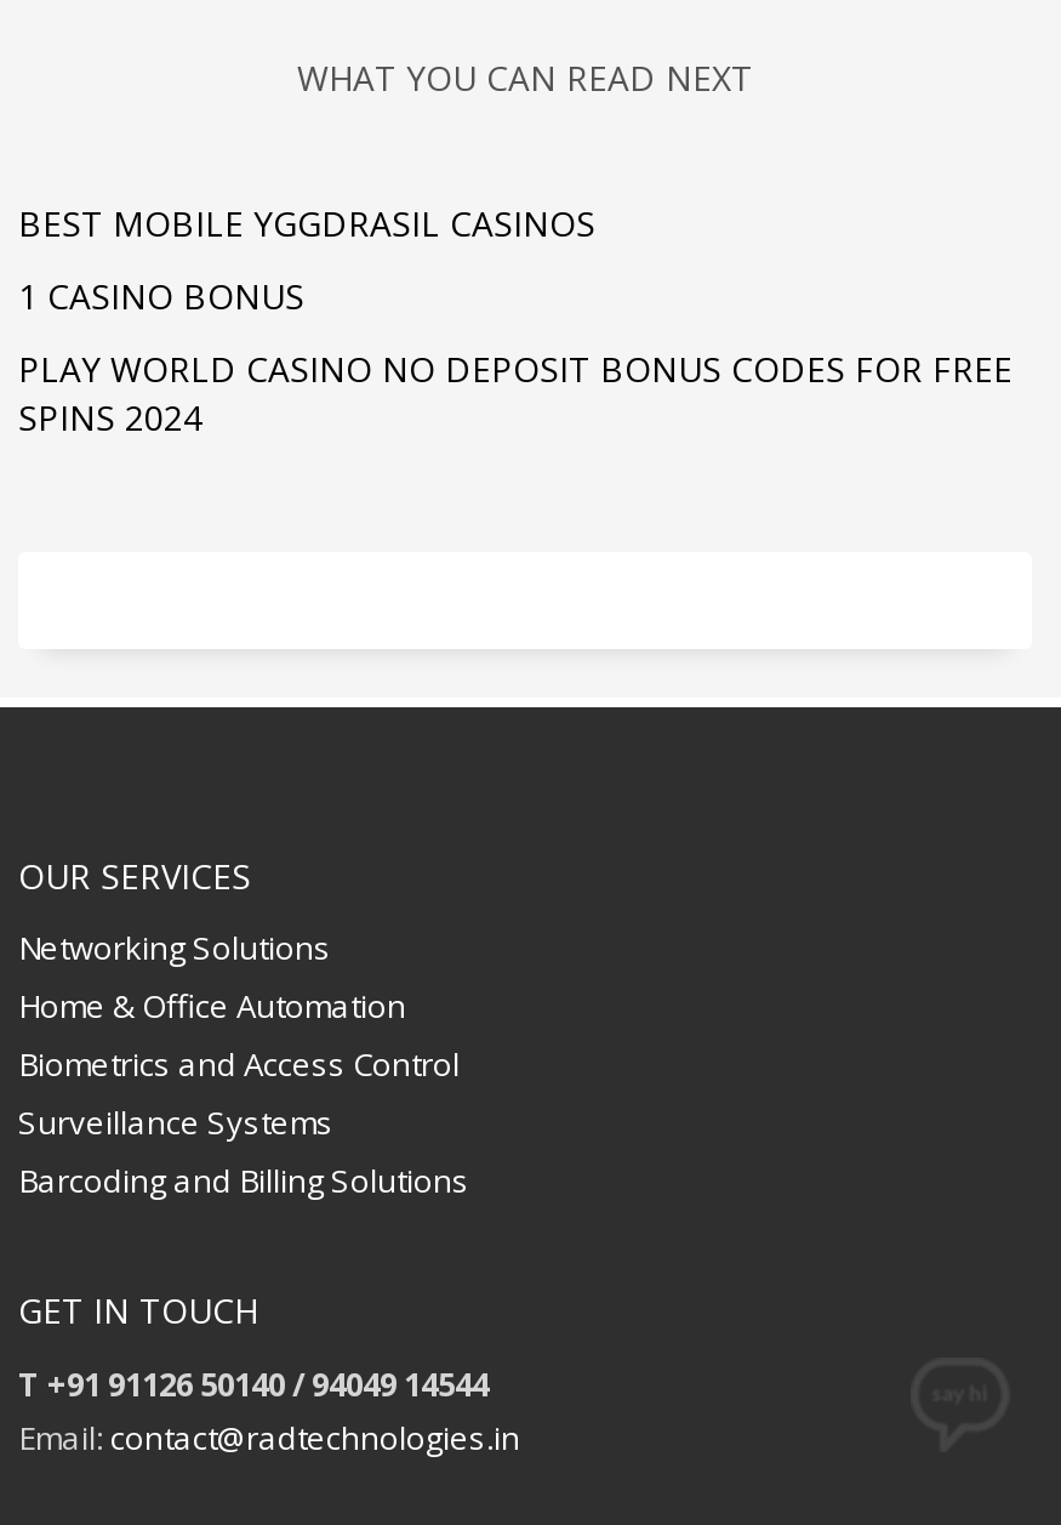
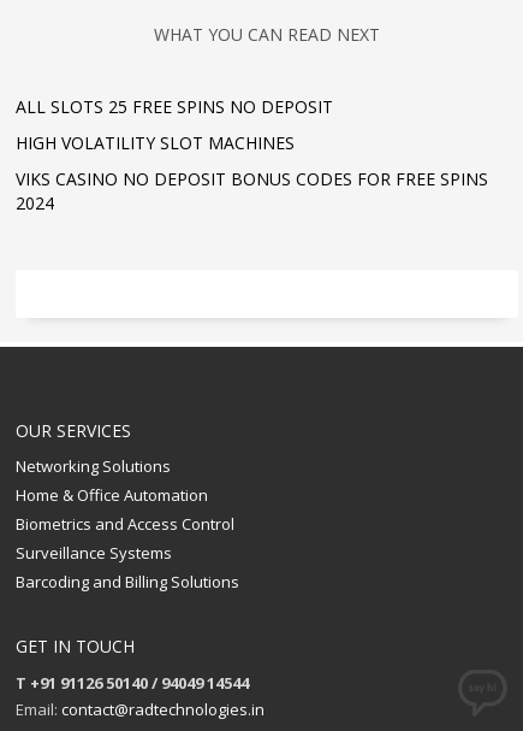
- BEST MOBILE YGGDRASIL CASINOS
+ ALL SLOTS 25 FREE SPINS NO DEPOSIT

- 1 CASINO BONUS
+ HIGH VOLATILITY SLOT MACHINES

- PLAY WORLD CASINO NO DEPOSIT BONUS CODES FOR FREE
- SPINS 2024
+ VIKS CASINO NO DEPOSIT BONUS CODES FOR FREE SPINS
+ 2024
